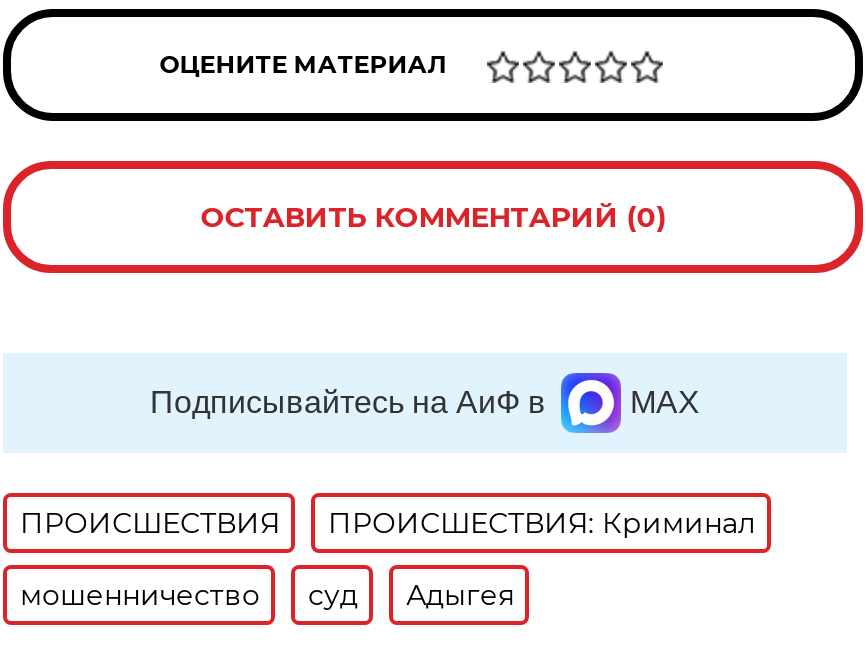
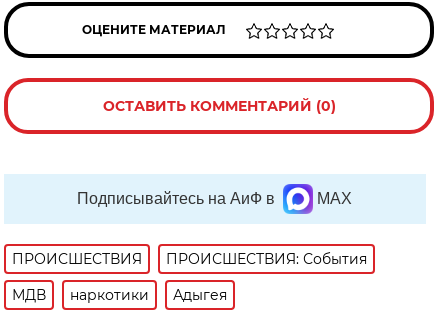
- ПРОИСШЕСТВИЯ: Криминал
+ ПРОИСШЕСТВИЯ: События

- мошенничество
- суд
+ МДВ
+ наркотики
